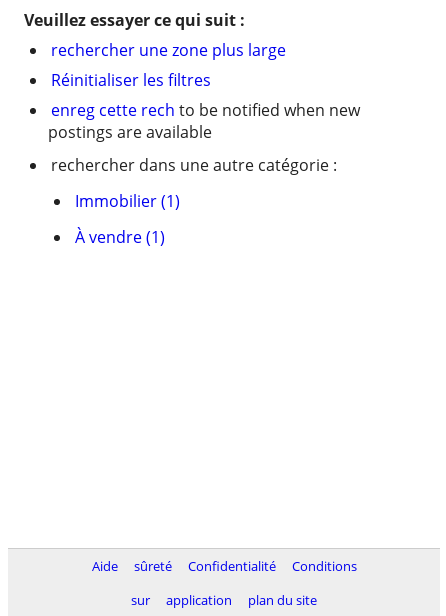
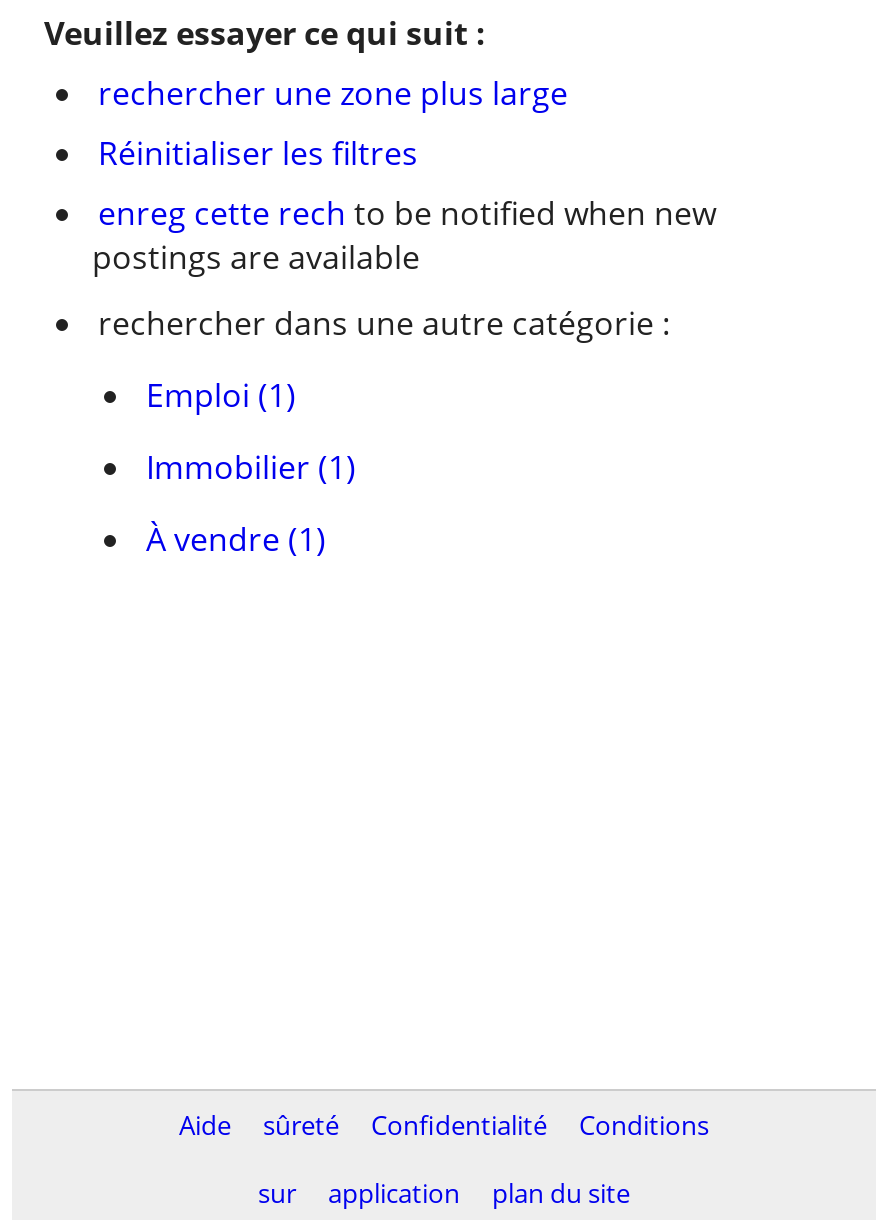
+ Emploi (1)

moved down: Immobilier (1) | À vendre (1)
